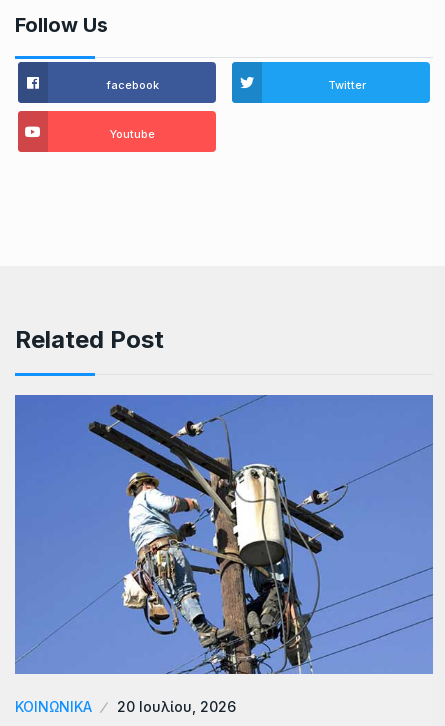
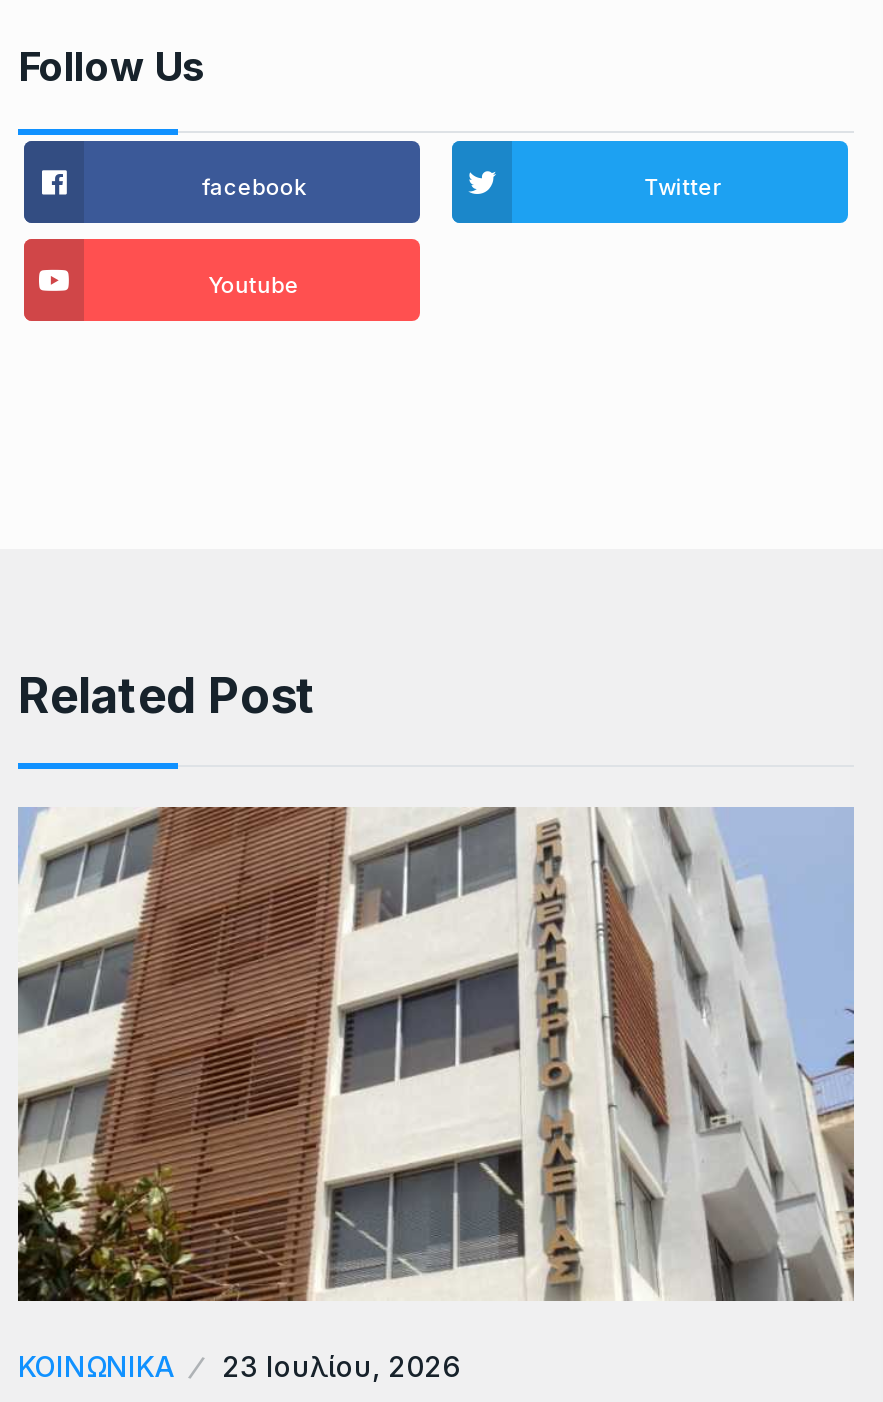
- [image]
- ΚΟΙΝΩΝΙΚΑ 20 Ιουλίου, 2026
+ [image]
+ ΚΟΙΝΩΝΙΚΑ 23 Ιουλίου, 2026
